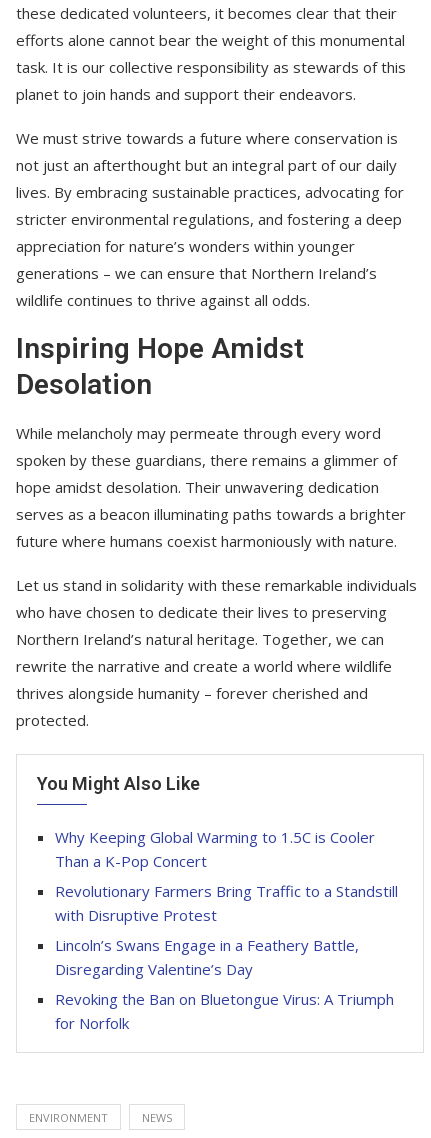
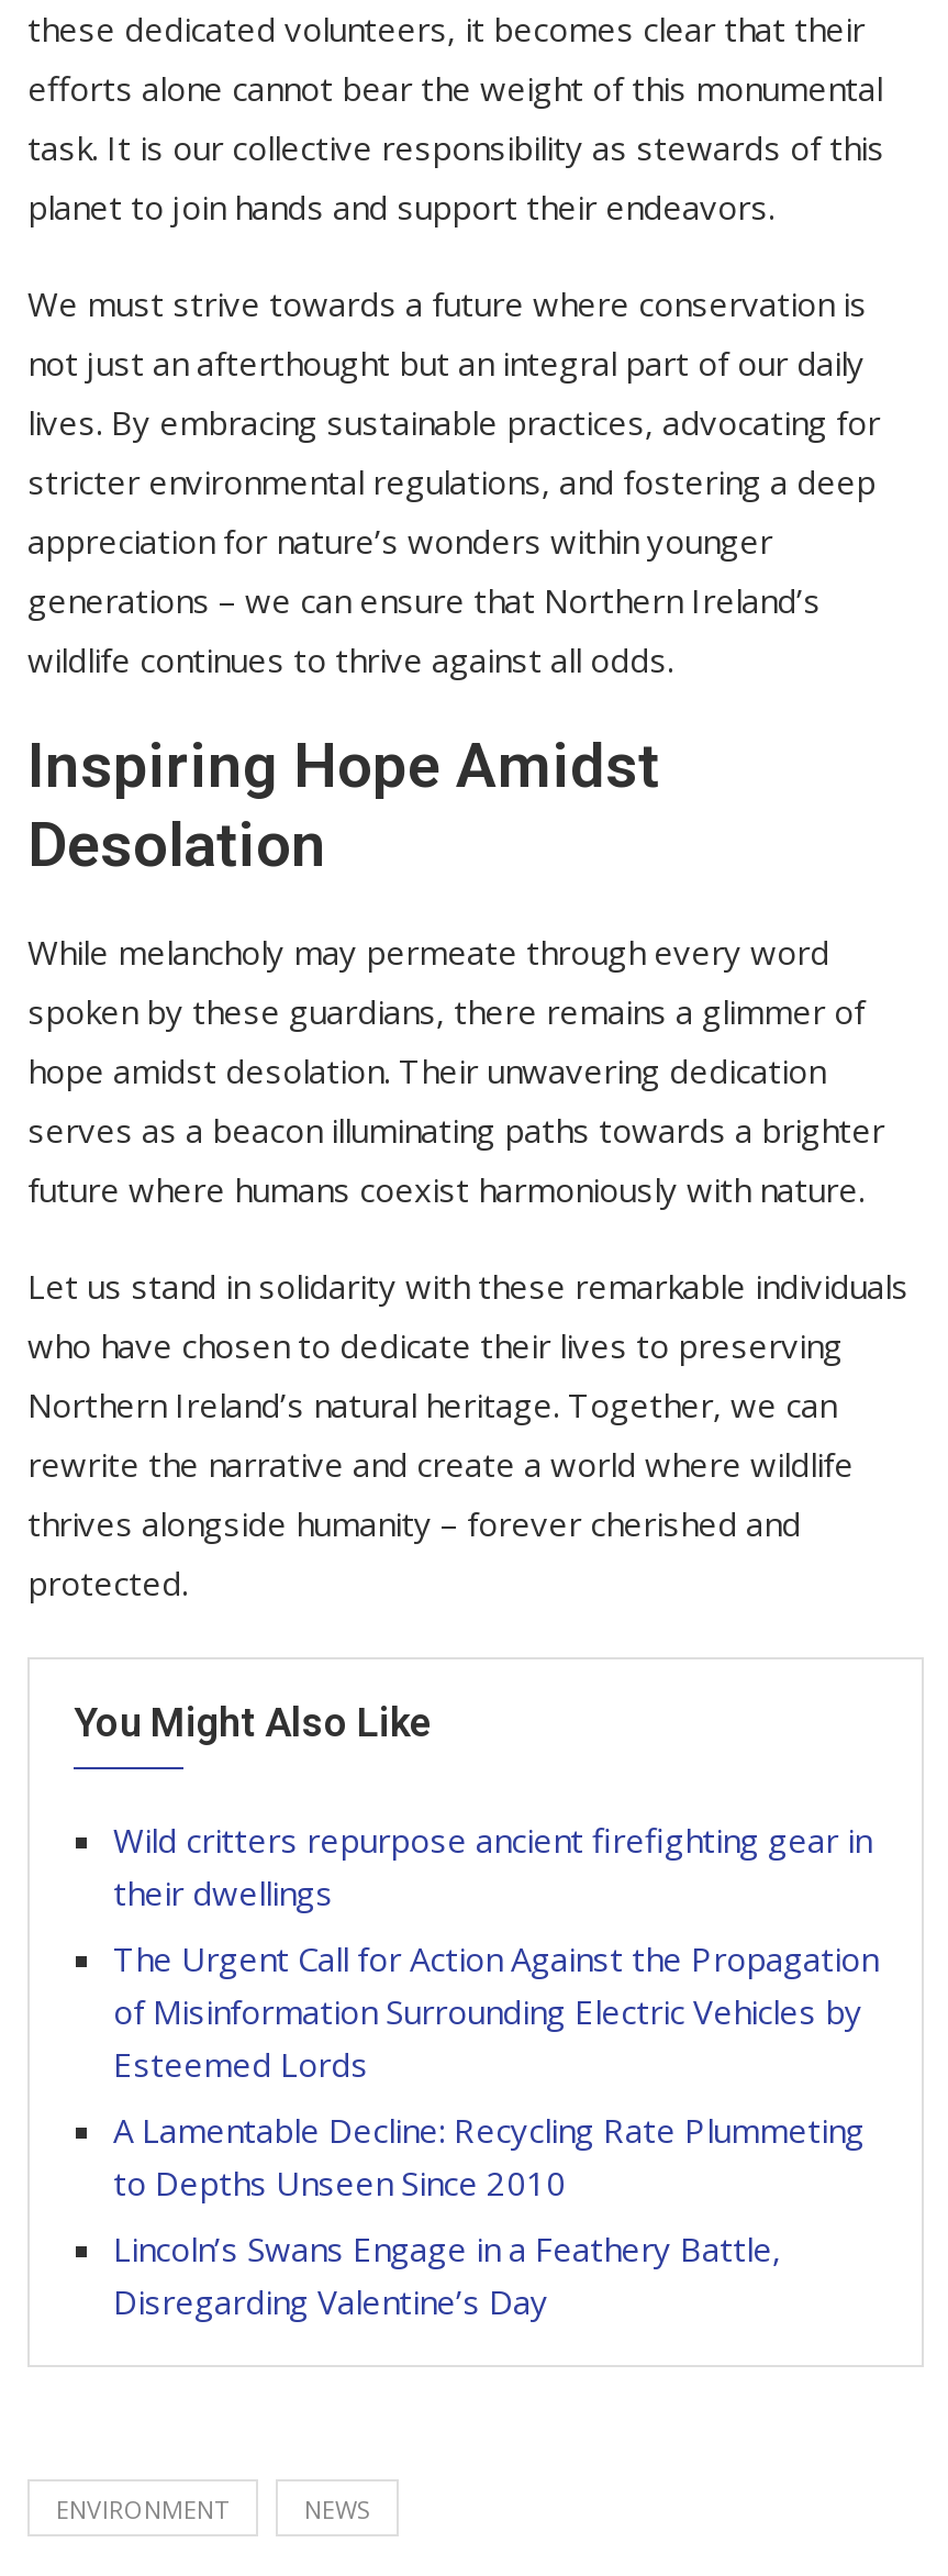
- Why Keeping Global Warming to 1.5C is Cooler
- Than a K-Pop Concert
- Revolutionary Farmers Bring Traffic to a Standstill
- with Disruptive Protest
+ Wild critters repurpose ancient firefighting gear in
+ their dwellings
+ The Urgent Call for Action Against the Propagation
+ of Misinformation Surrounding Electric Vehicles by
+ Esteemed Lords
+ A Lamentable Decline: Recycling Rate Plummeting
+ to Depths Unseen Since 2010

moved down: Lincoln’s Swans Engage in a Feathery Battle, | Disregarding Valentine’s Day

- Revoking the Ban on Bluetongue Virus: A Triumph
- for Norfolk
